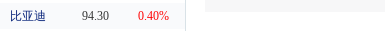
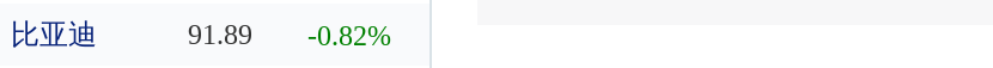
- 94.30
+ 91.89

- 0.40%
+ -0.82%
